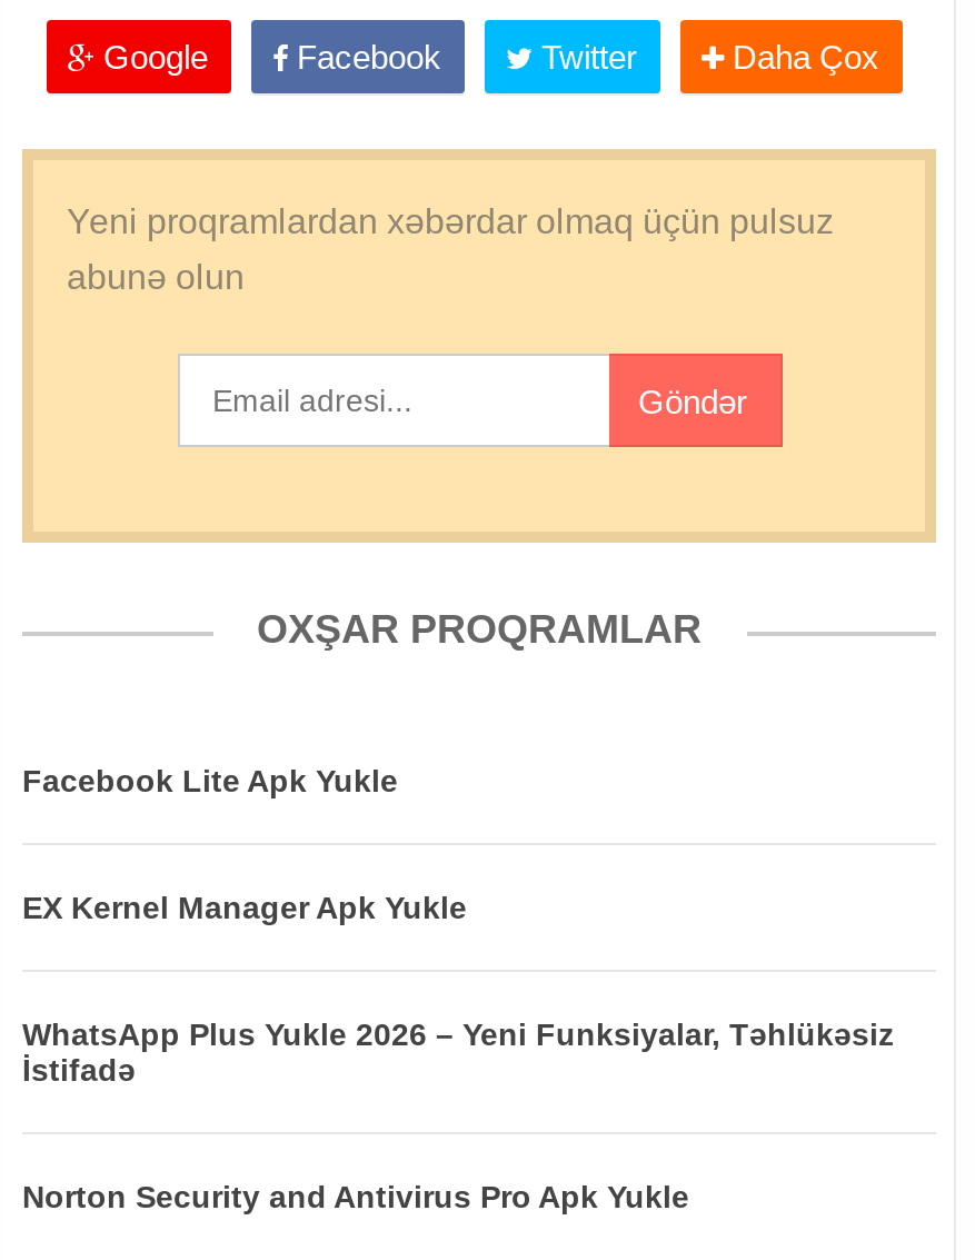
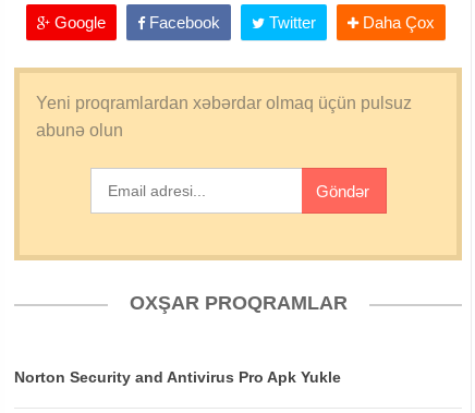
- Facebook Lite Apk Yukle

- EX Kernel Manager Apk Yukle

- WhatsApp Plus Yukle 2026 – Yeni Funksiyalar, Təhlükəsiz
- İstifadə
